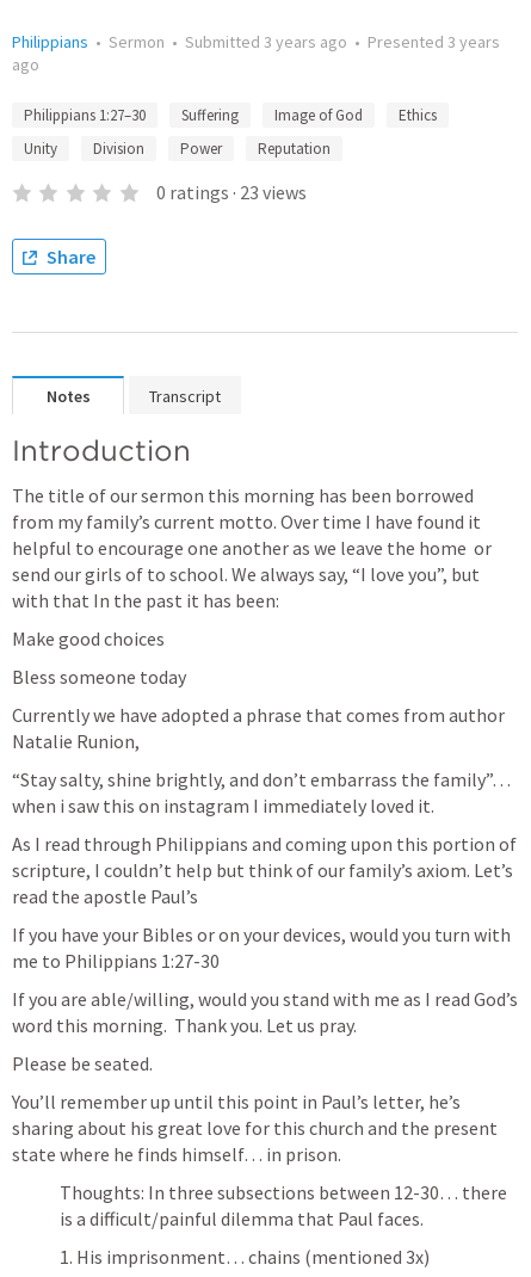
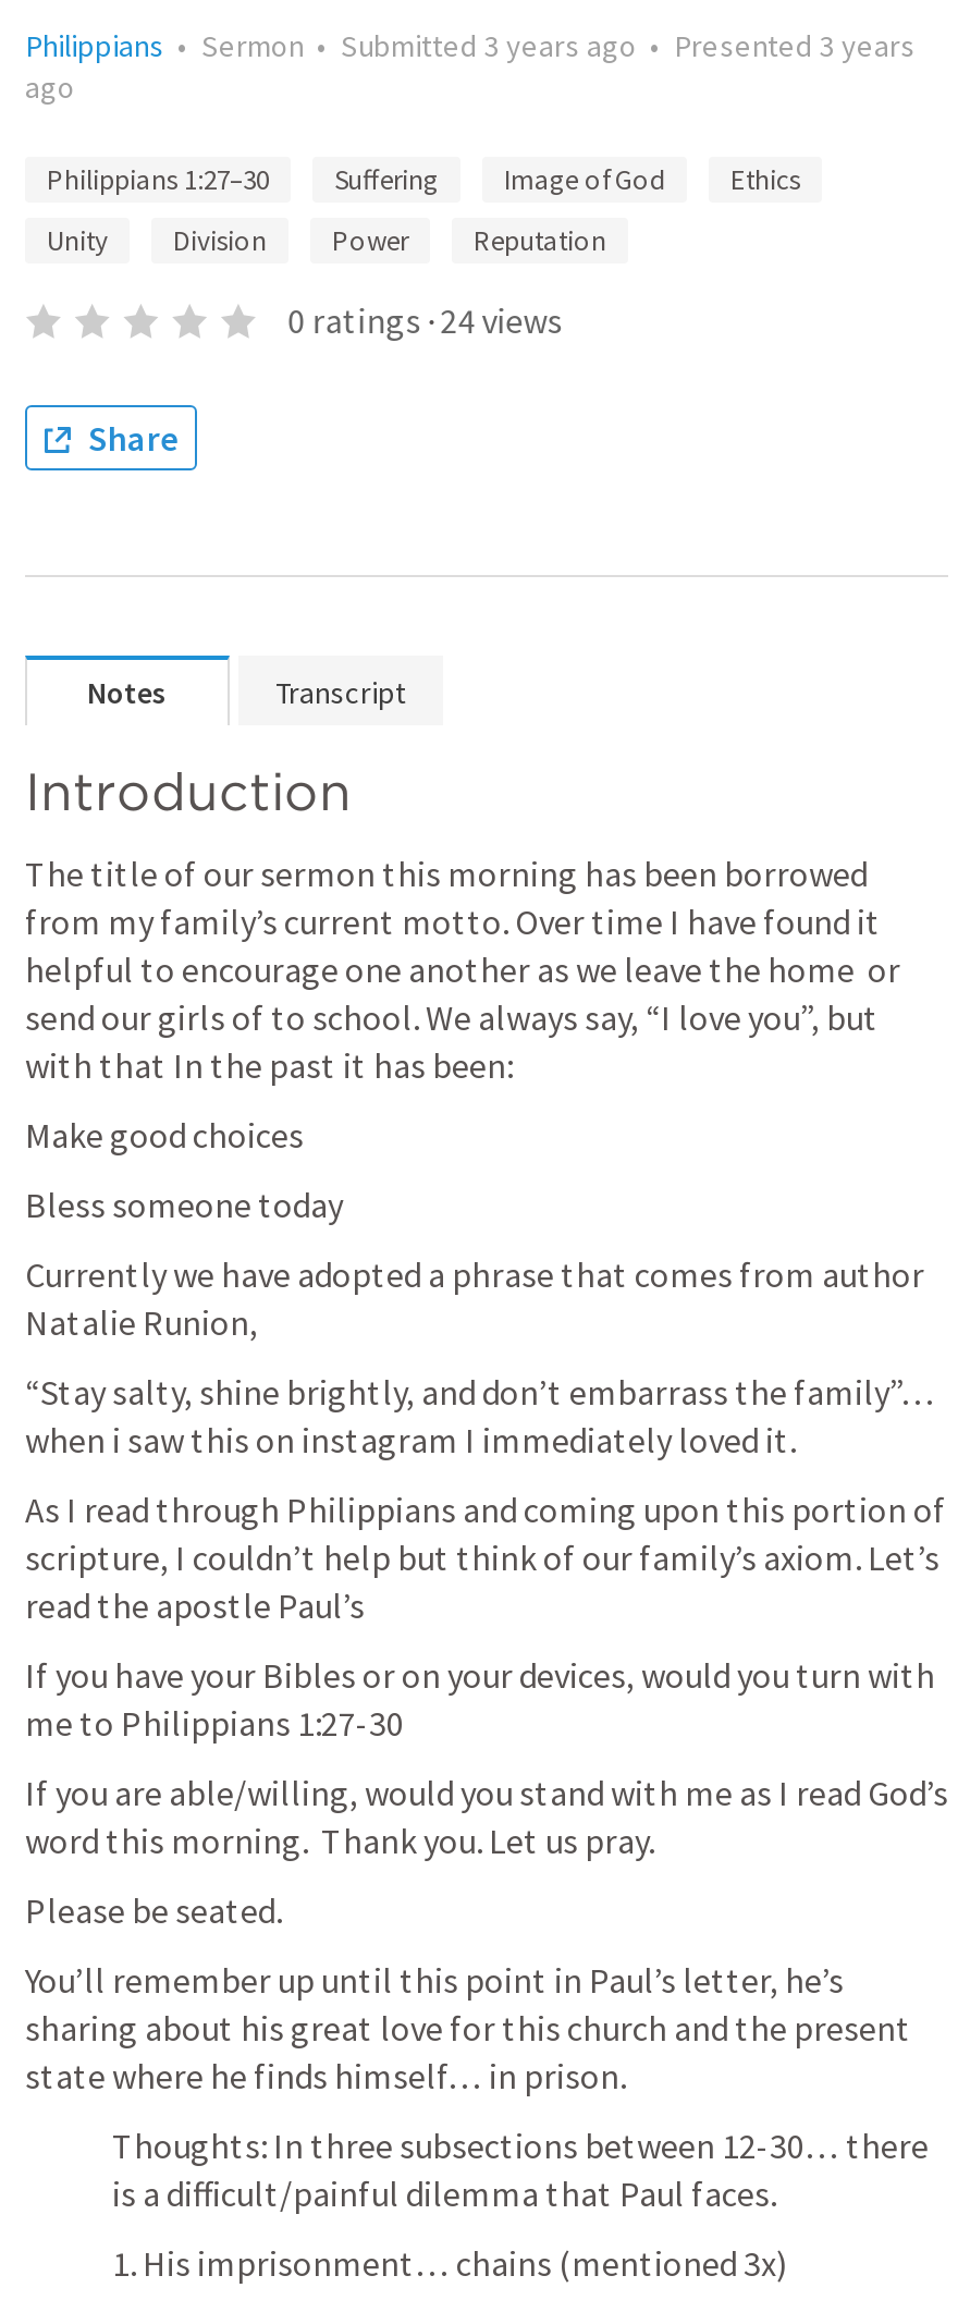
- 0 ratings · 23 views
+ 0 ratings · 24 views
